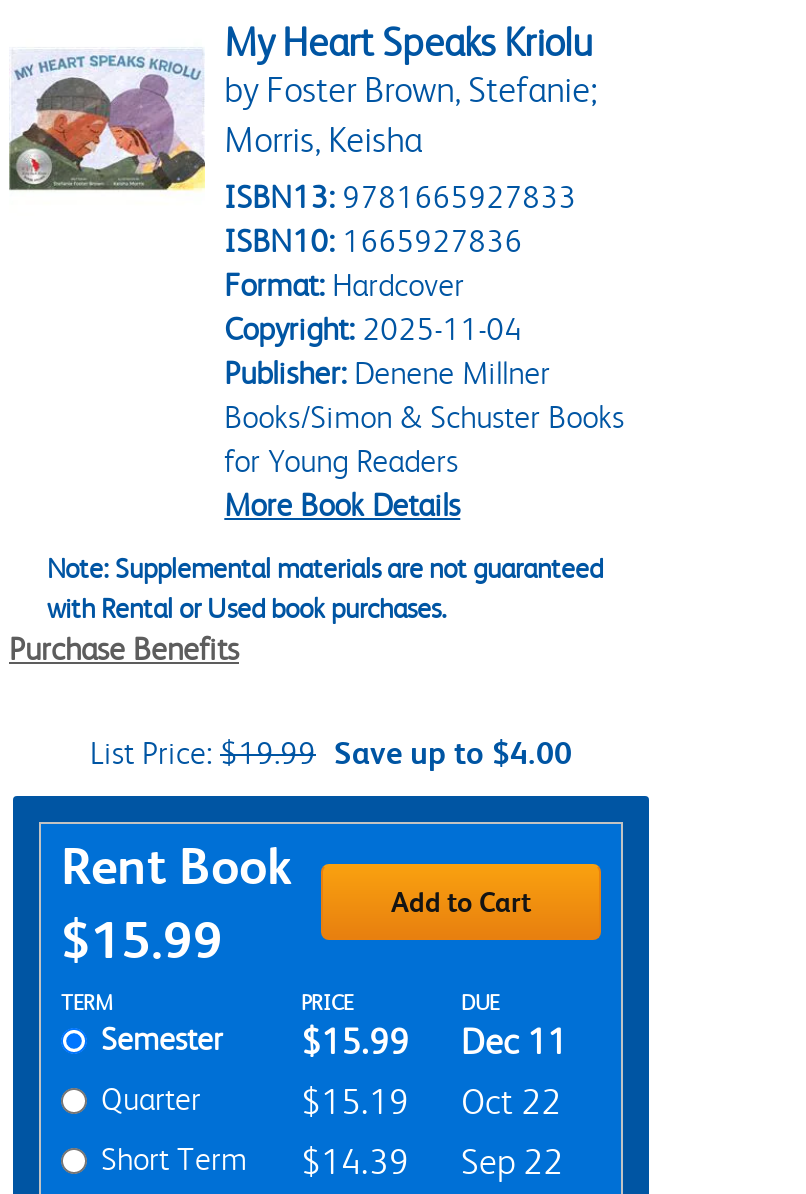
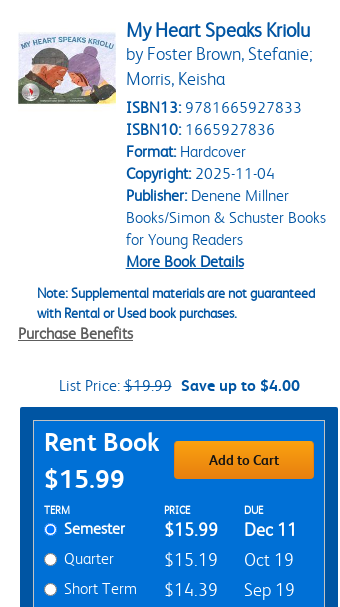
- $15.19 Oct 22
+ $15.19 Oct 19

- Short Term $14.39 Sep 22
+ Short Term $14.39 Sep 19
